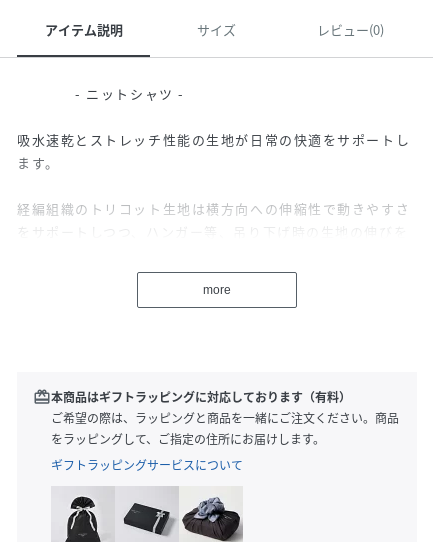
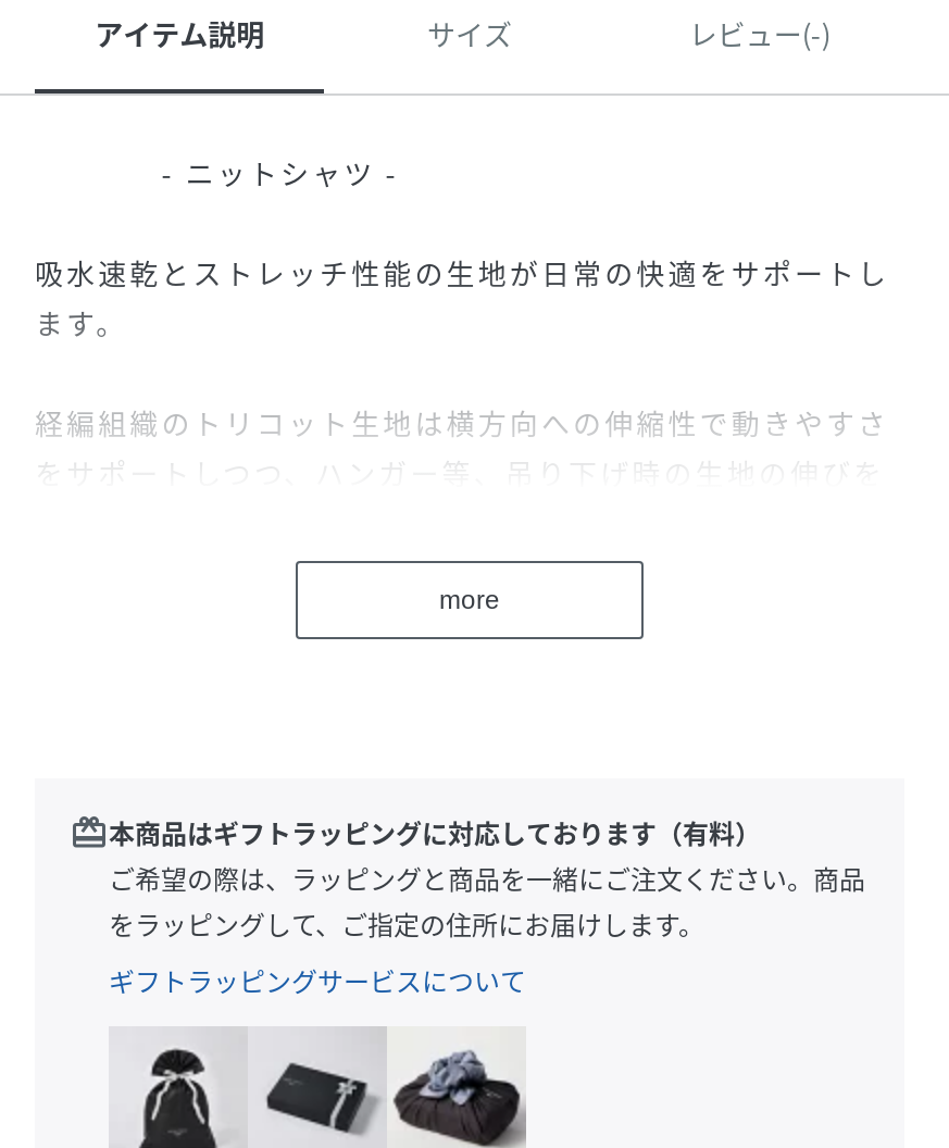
- レビュー(0)
+ レビュー(-)
